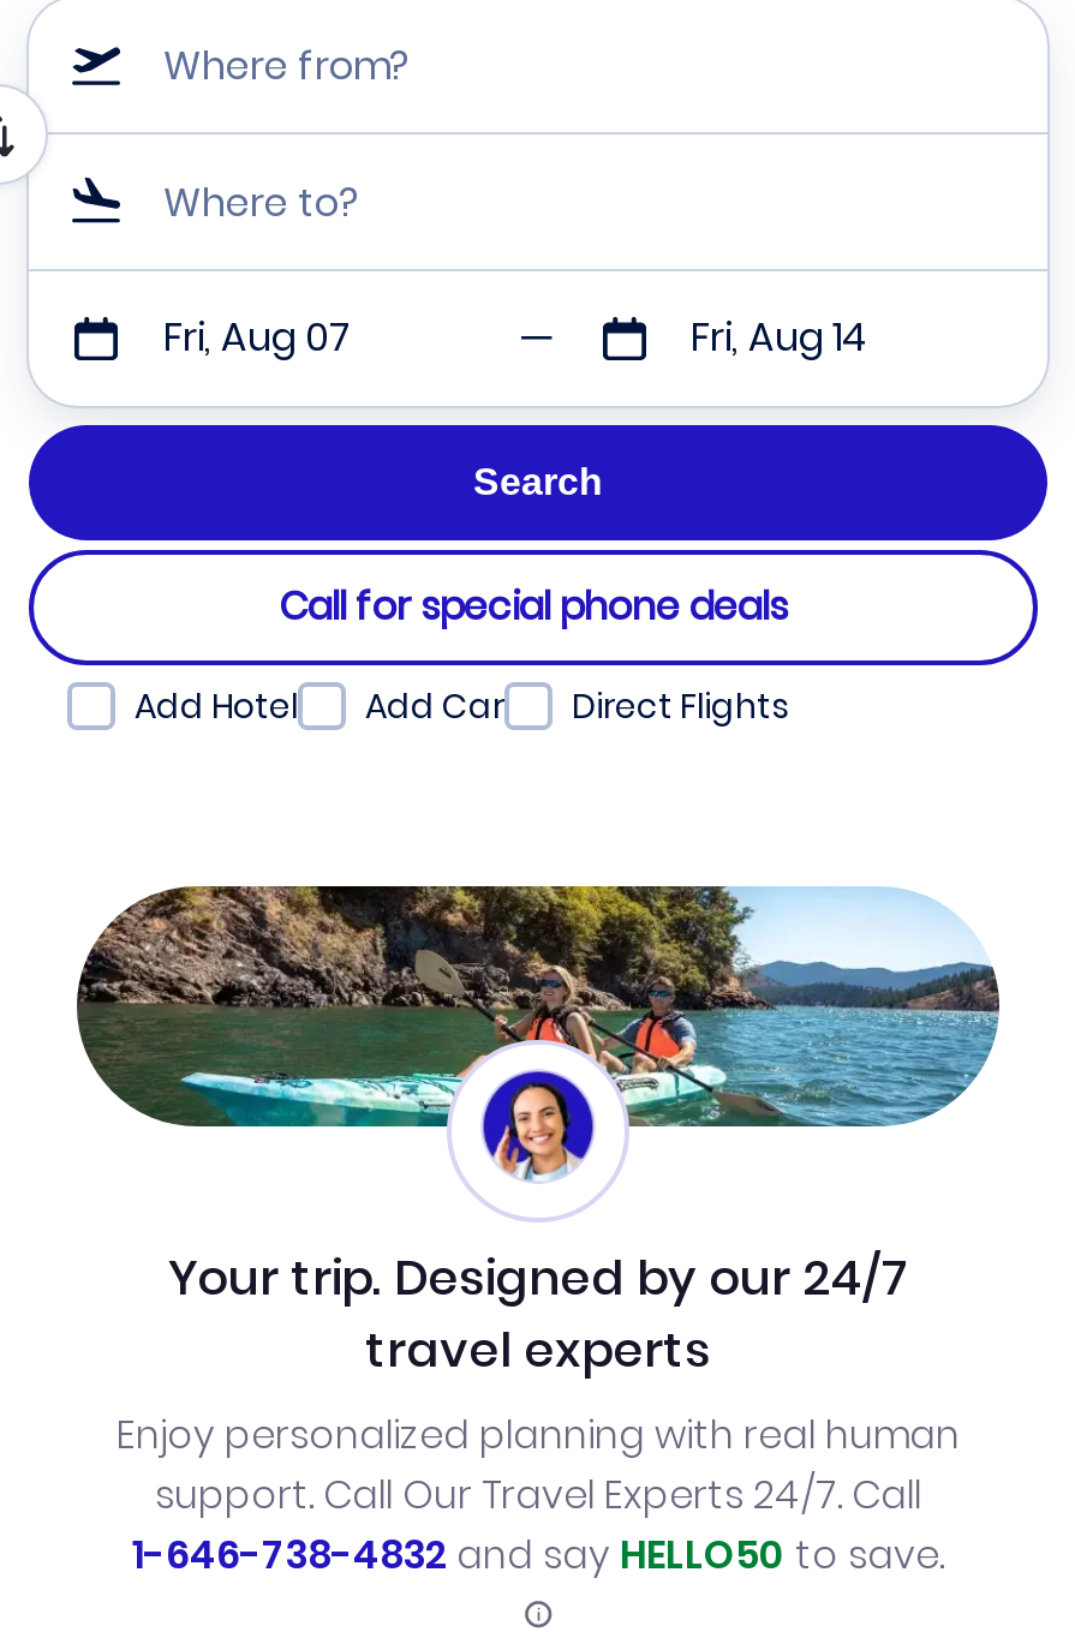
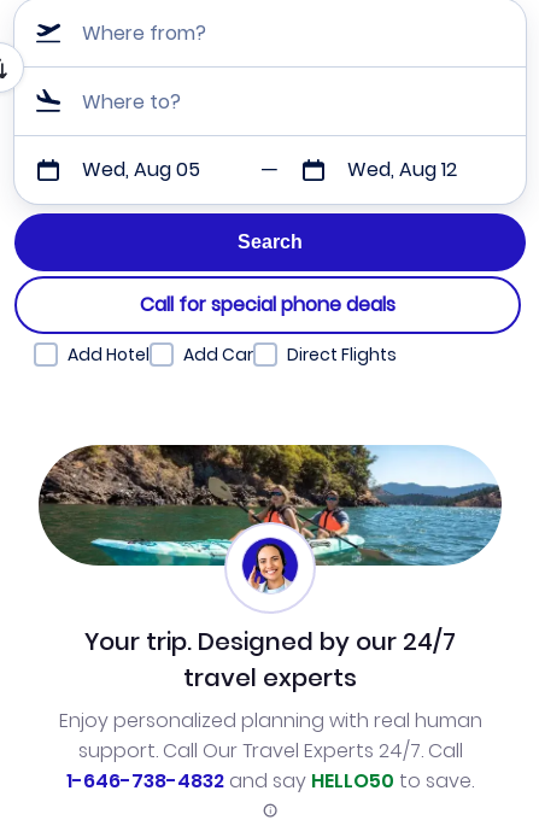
- Fri, Aug 07
+ Wed, Aug 05

- Fri, Aug 14
+ Wed, Aug 12
